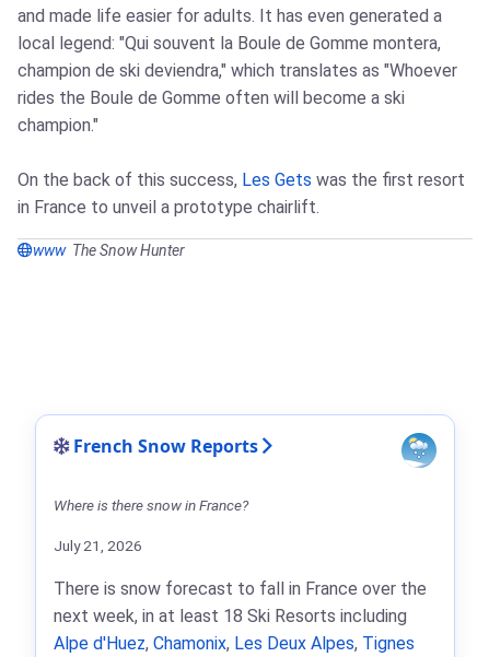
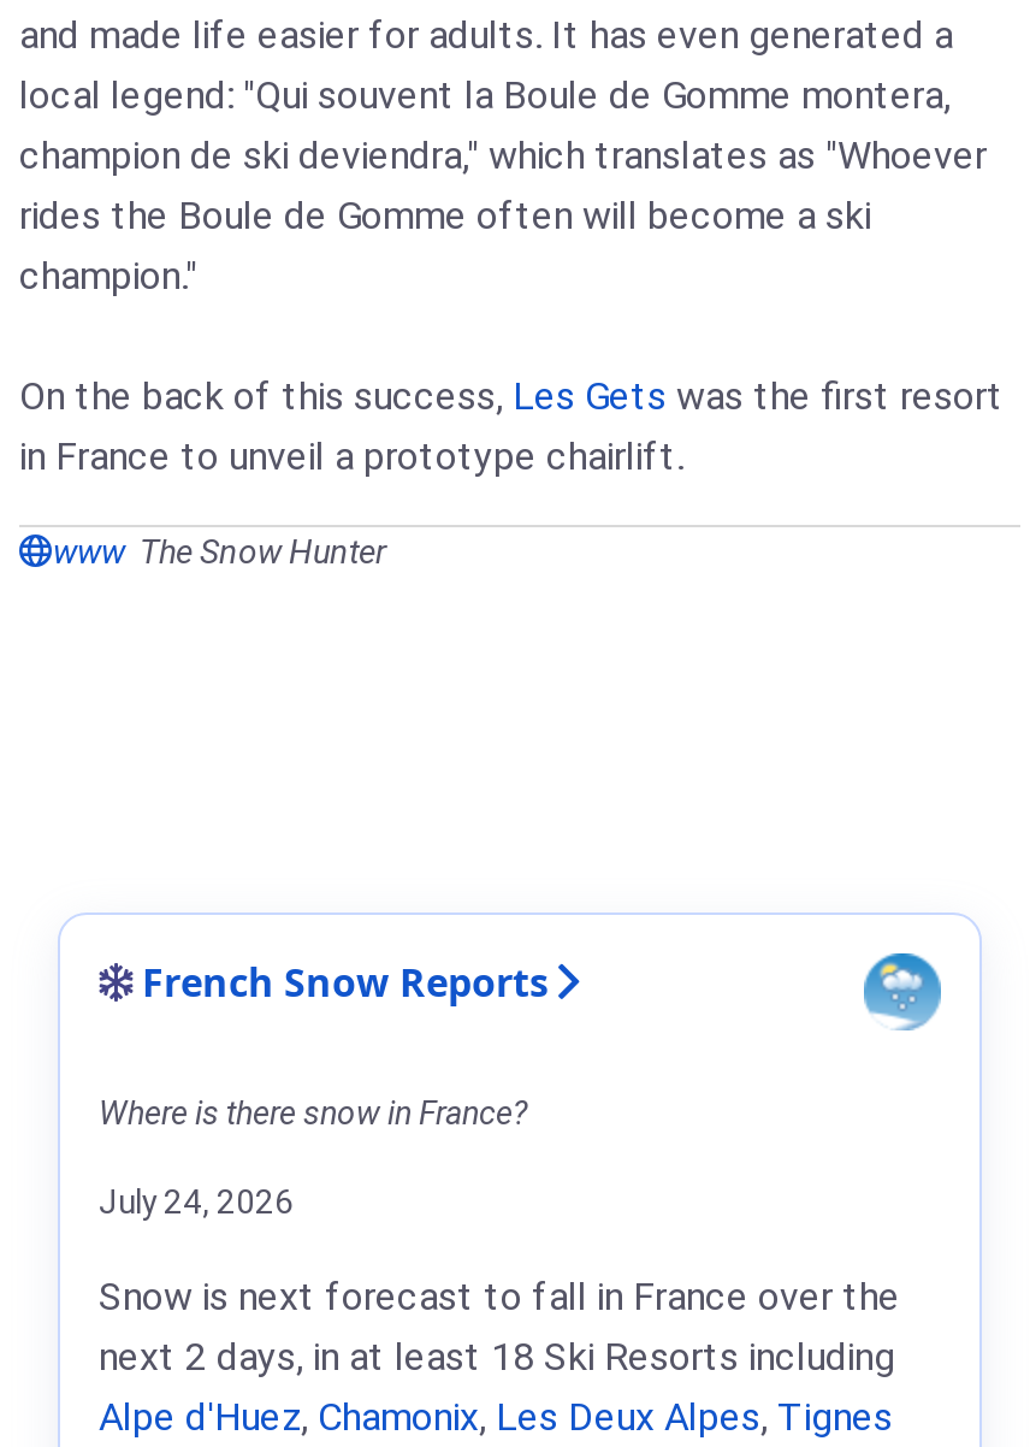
- July 21, 2026
+ July 24, 2026

- There is snow forecast to fall in France over the
- next week, in at least 18 Ski Resorts including
+ Snow is next forecast to fall in France over the
+ next 2 days, in at least 18 Ski Resorts including
